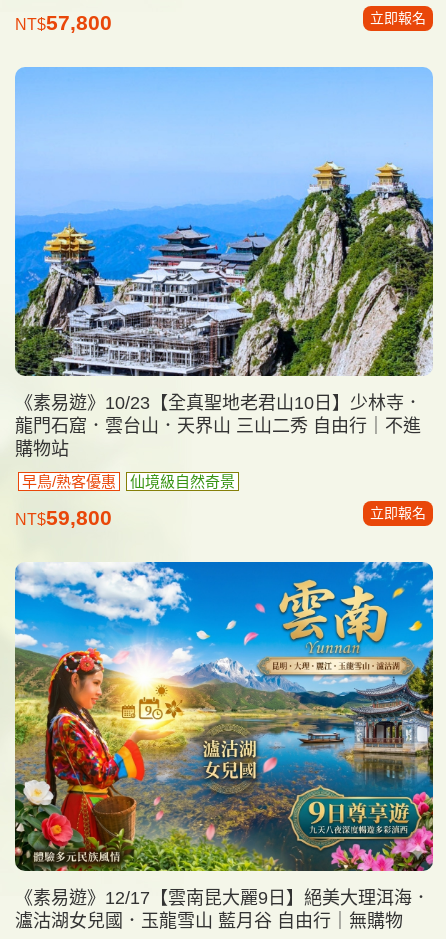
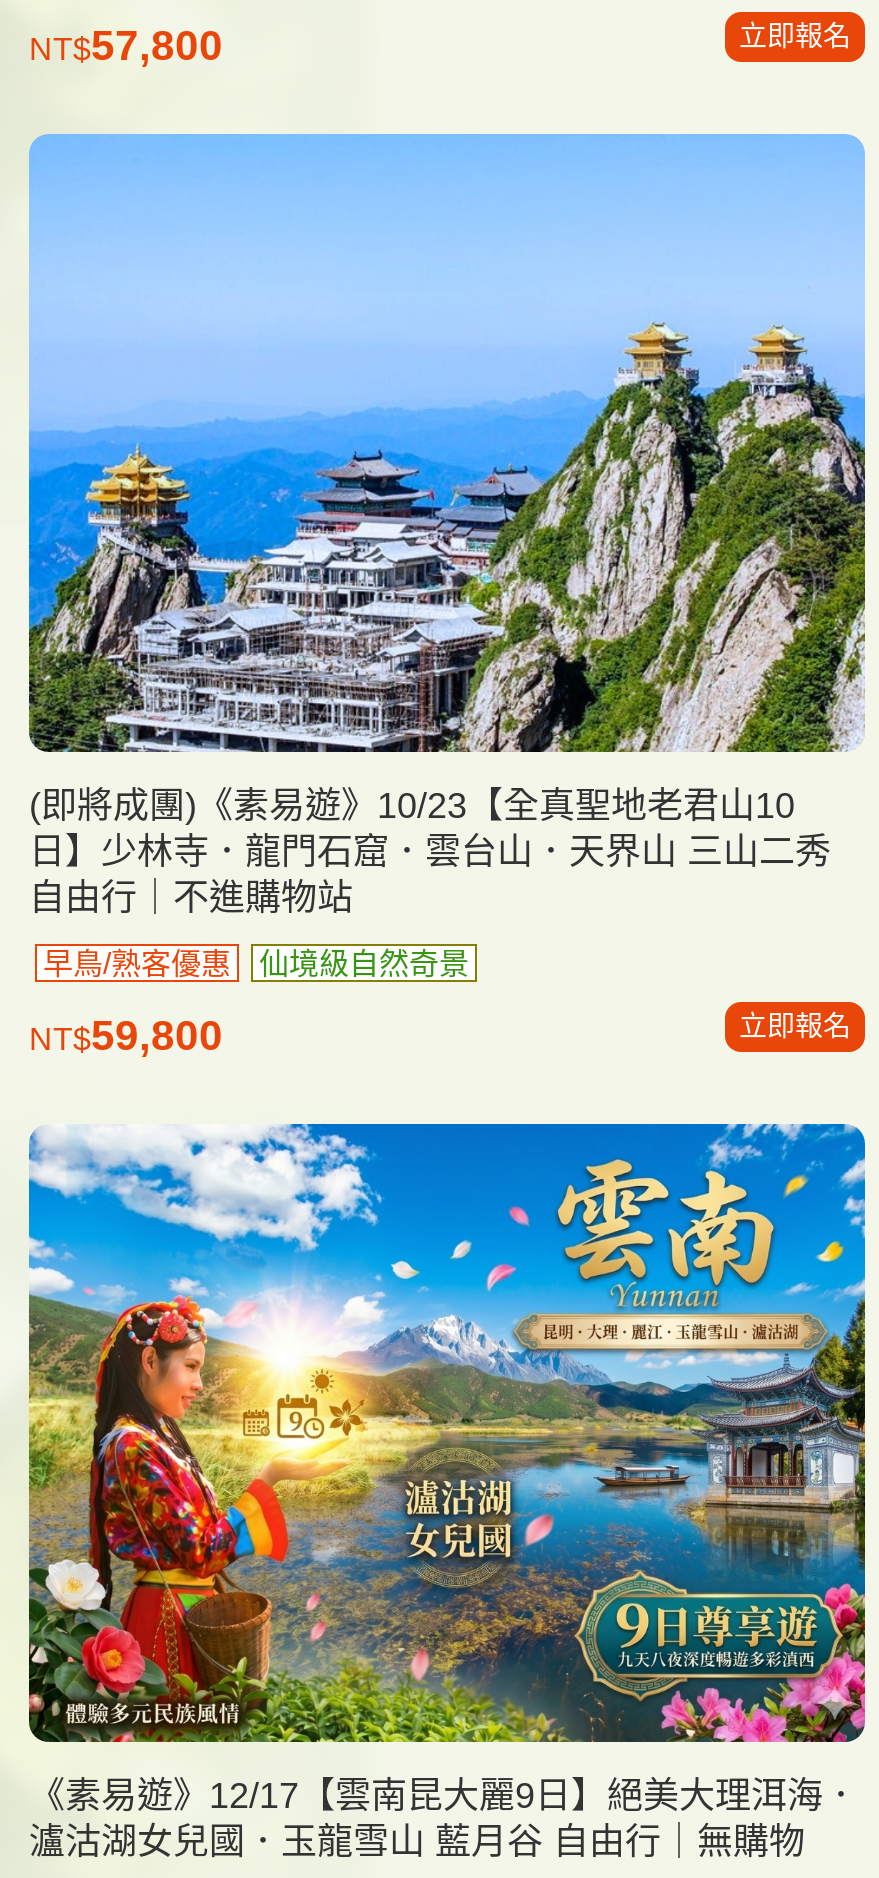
- 《素易遊》10/23【全真聖地老君山10日】少林寺．
- 龍門石窟．雲台山．天界山 三山二秀 自由行｜不進
- 購物站
+ (即將成團)《素易遊》10/23【全真聖地老君山10
+ 日】少林寺．龍門石窟．雲台山．天界山 三山二秀
+ 自由行｜不進購物站
